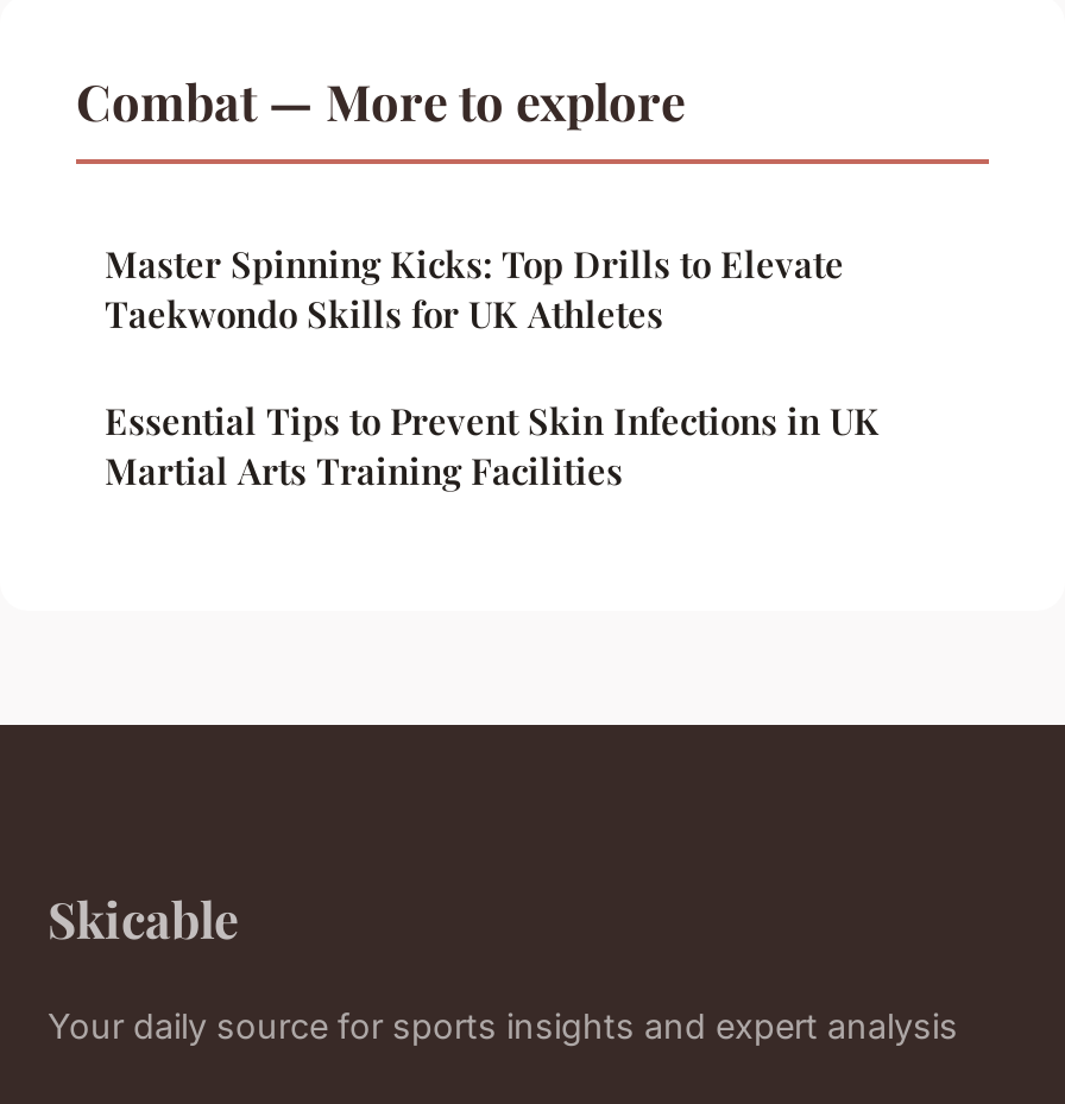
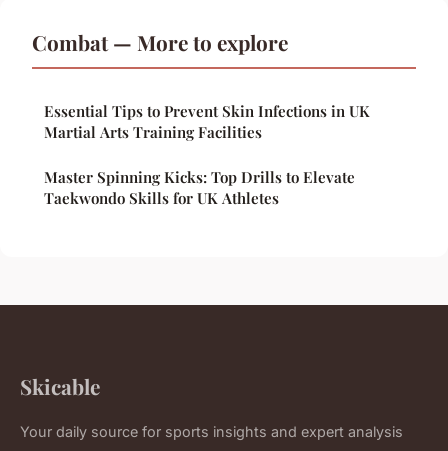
moved down: Master Spinning Kicks: Top Drills to Elevate | Taekwondo Skills for UK Athletes

moved up: Essential Tips to Prevent Skin Infections in UK | Martial Arts Training Facilities
